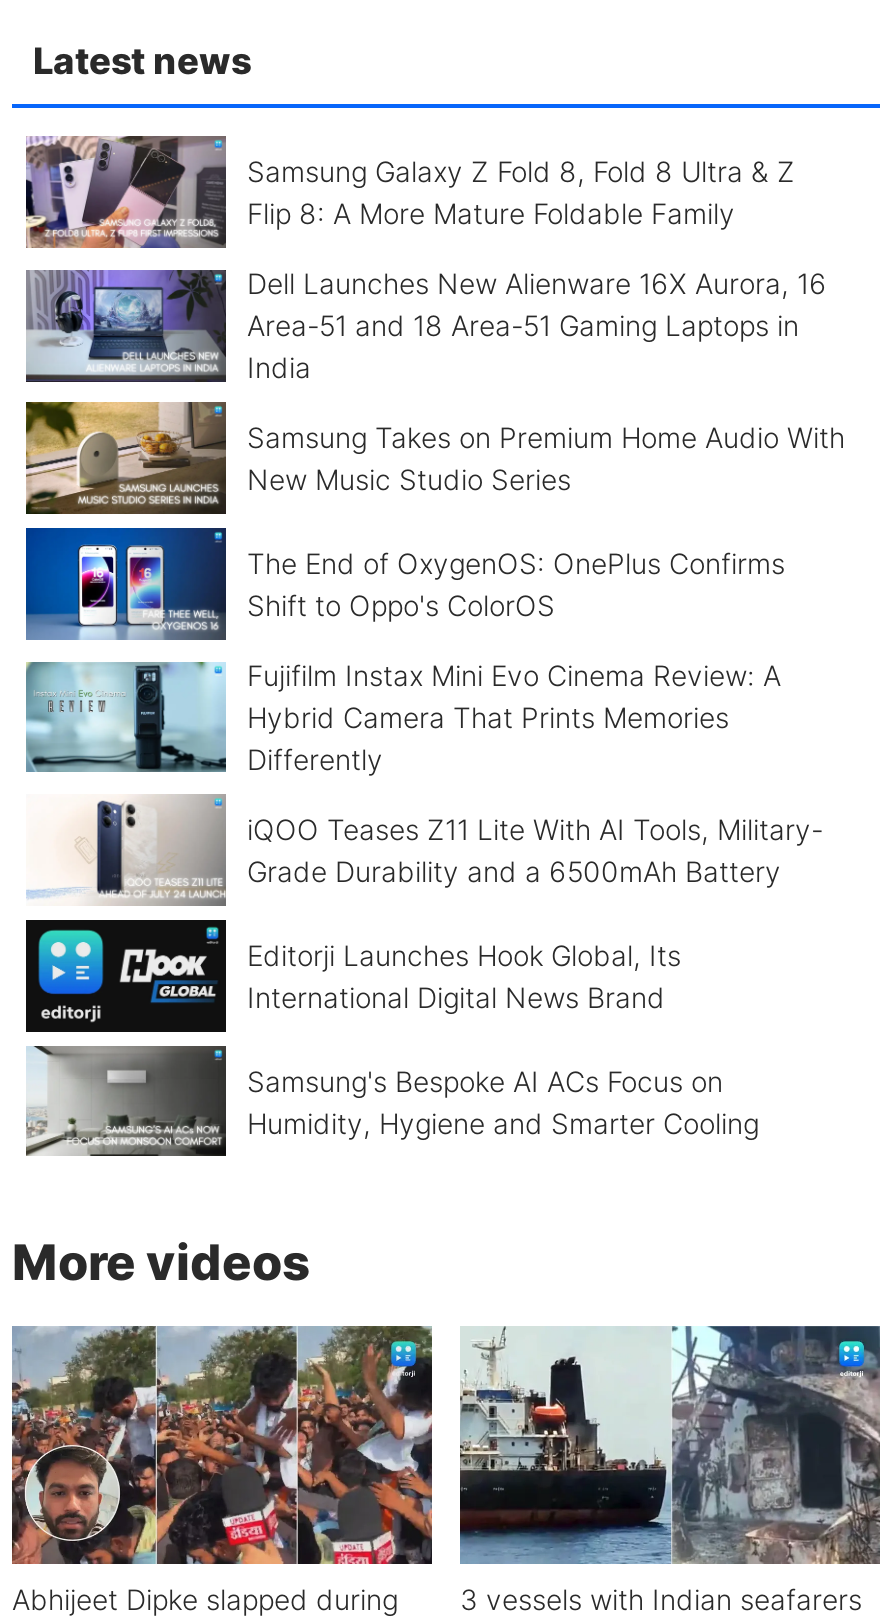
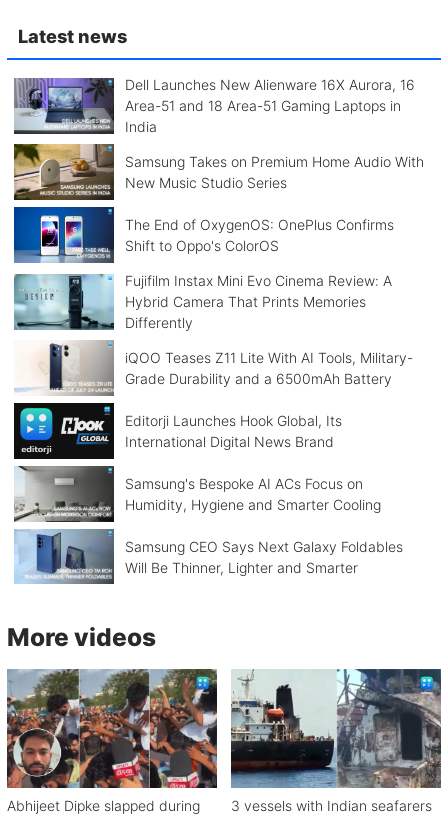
- [image]
- Samsung Galaxy Z Fold 8, Fold 8 Ultra & Z
- Flip 8: A More Mature Foldable Family

moved up: [image] | Dell Launches New Alienware 16X Aurora, 16 | Area-51 and 18 Area-51 Gaming Laptops in | ... | Samsung's Bespoke AI ACs Focus on | Humidity, Hygiene and Smarter Cooling

+ [image]
+ Samsung CEO Says Next Galaxy Foldables
+ Will Be Thinner, Lighter and Smarter
